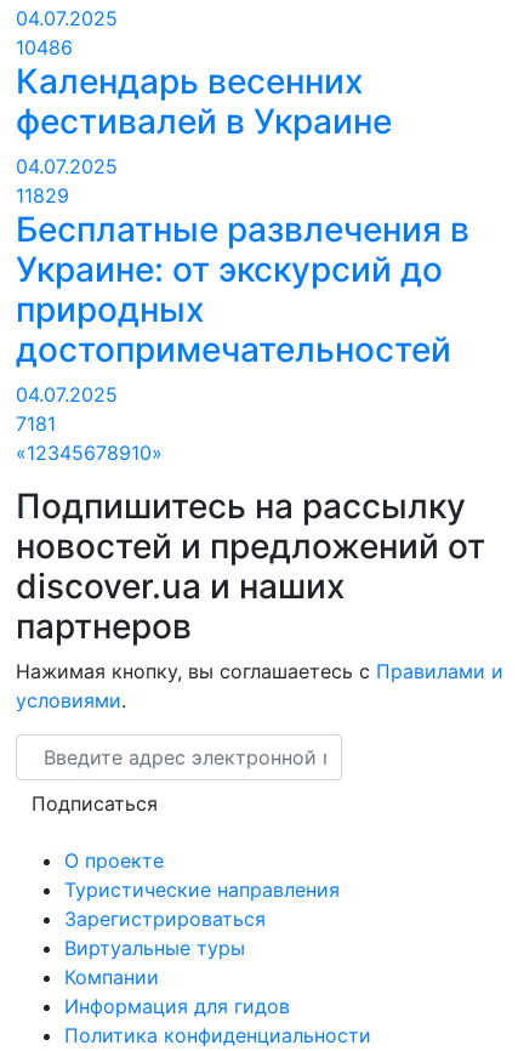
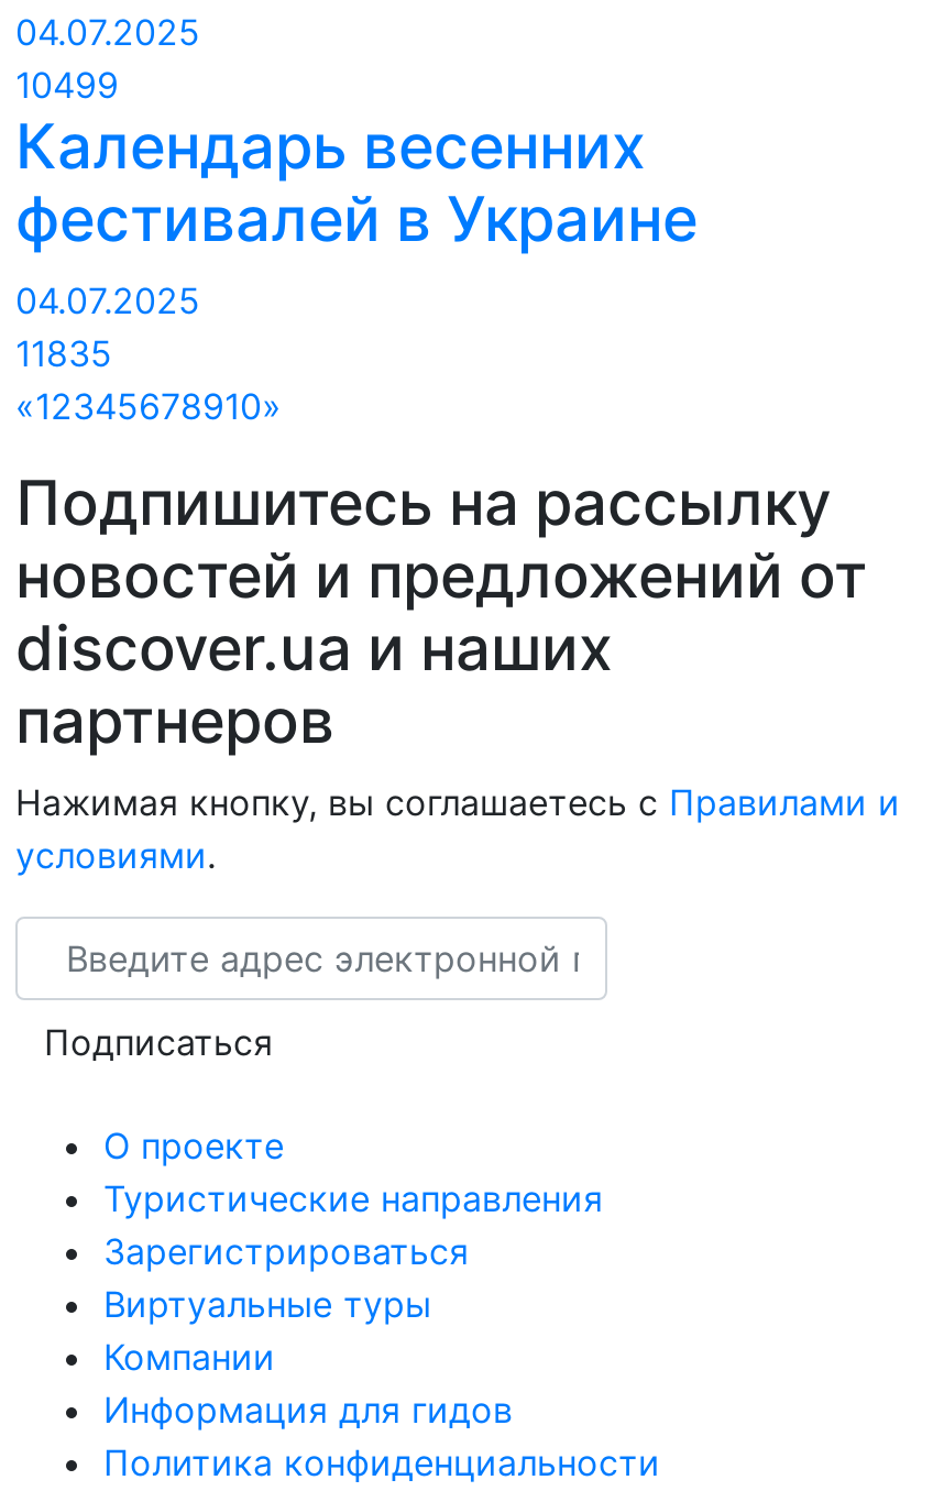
- 10486
+ 10499

- 11829
- Бесплатные развлечения в
- Украине: от экскурсий до
- природных
- достопримечательностей
- 04.07.2025
- 7181
+ 11835
